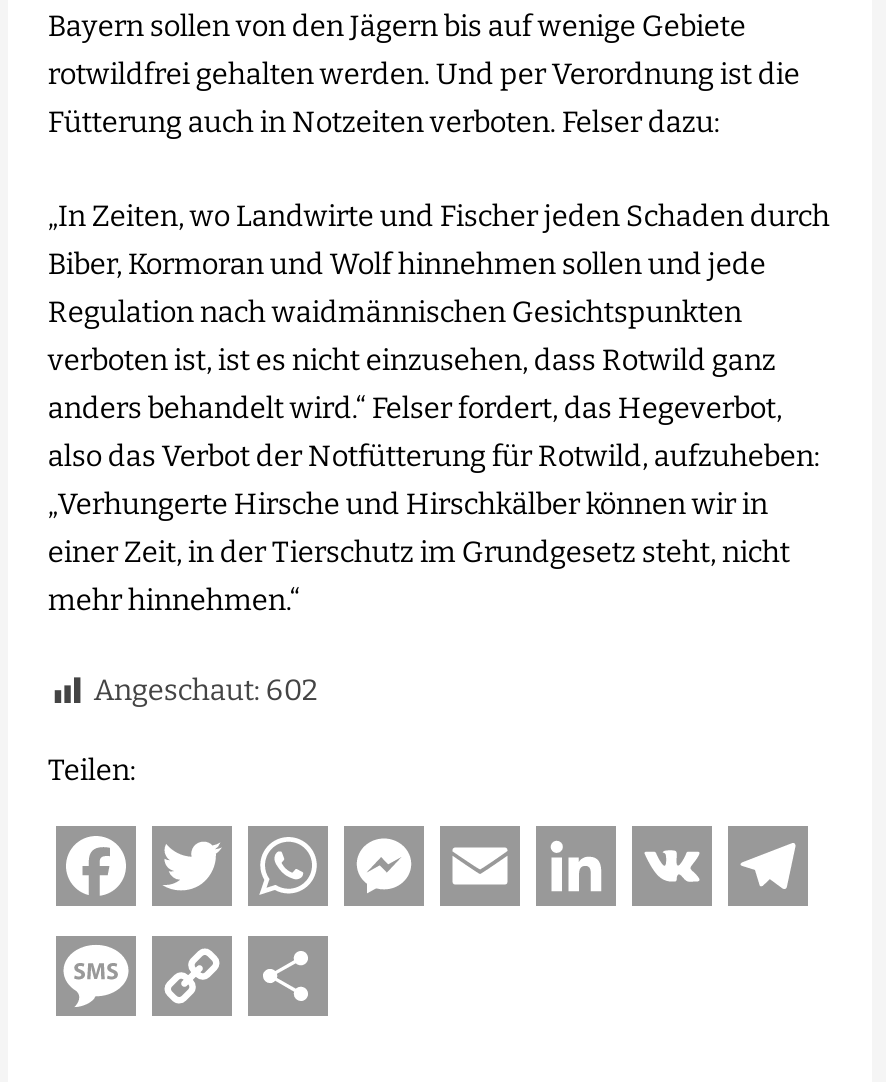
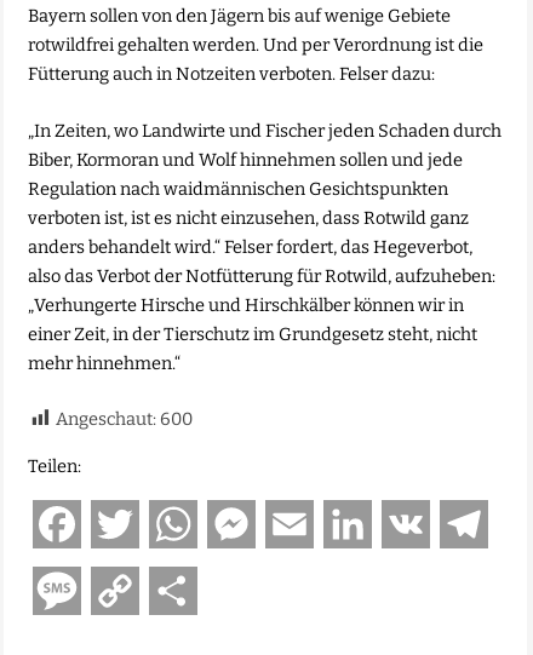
- Angeschaut: 602
+ Angeschaut: 600
